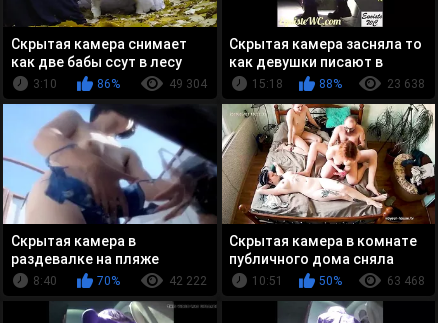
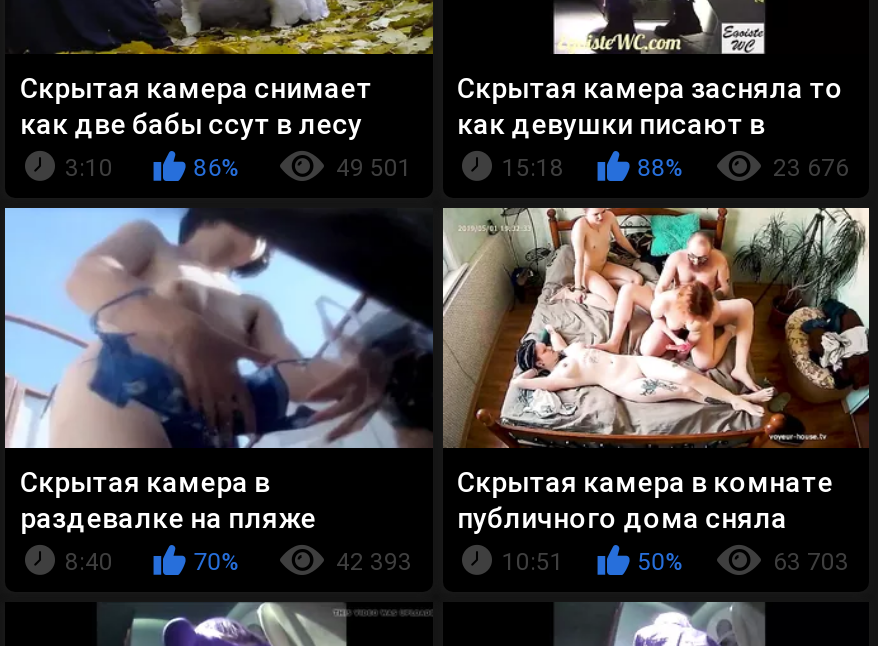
- 49 304
+ 49 501

- 23 638
+ 23 676

- 42 222
+ 42 393

- 63 468
+ 63 703
